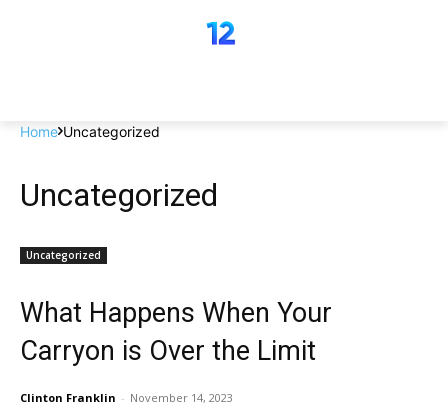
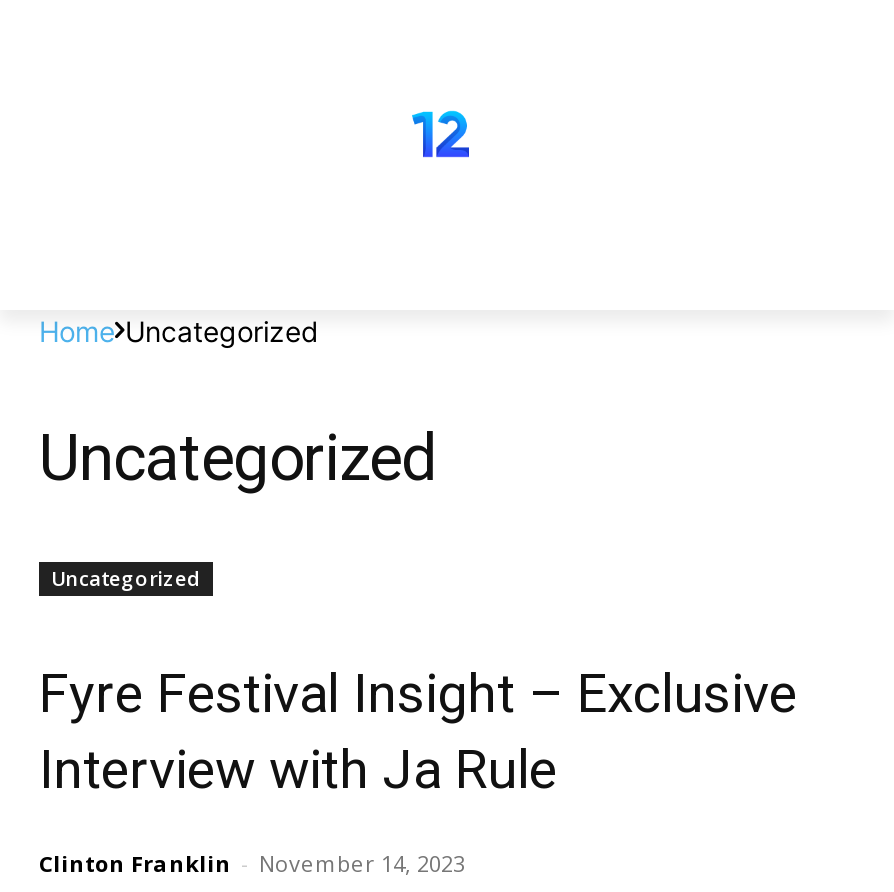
- What Happens When Your
- Carryon is Over the Limit
+ Fyre Festival Insight – Exclusive
+ Interview with Ja Rule
